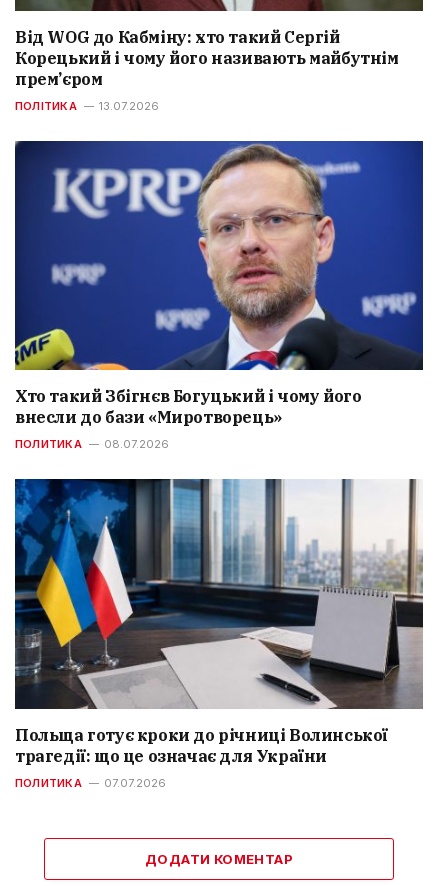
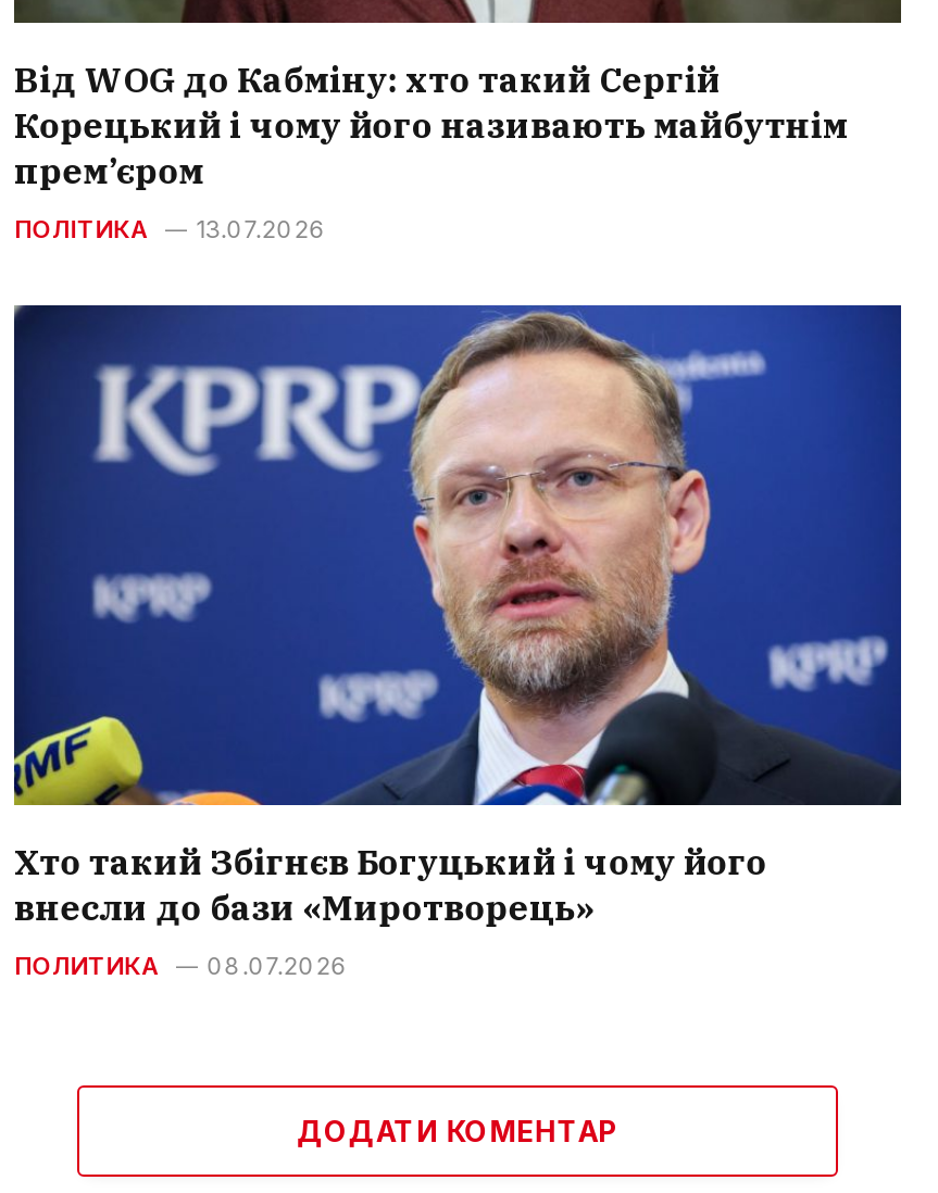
- [image]
- Польща готує кроки до річниці Волинської
- трагедії: що це означає для України
- ПОЛИТИКА
- 07.07.2026
